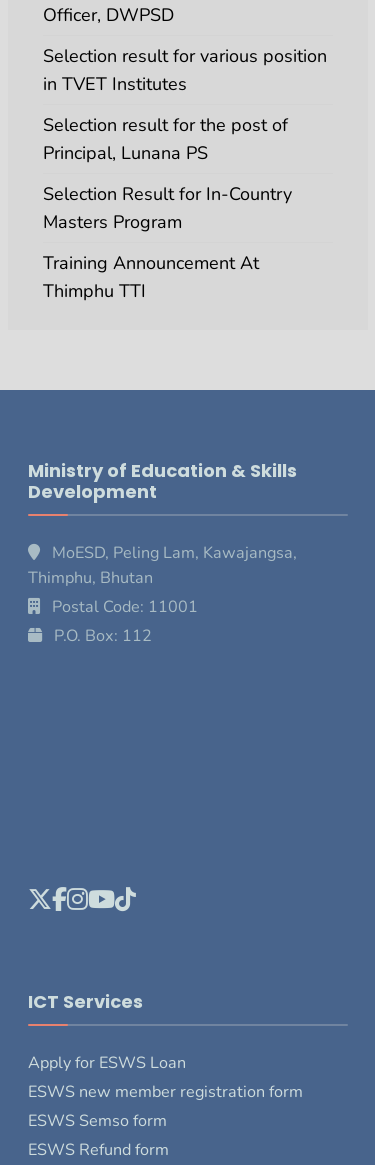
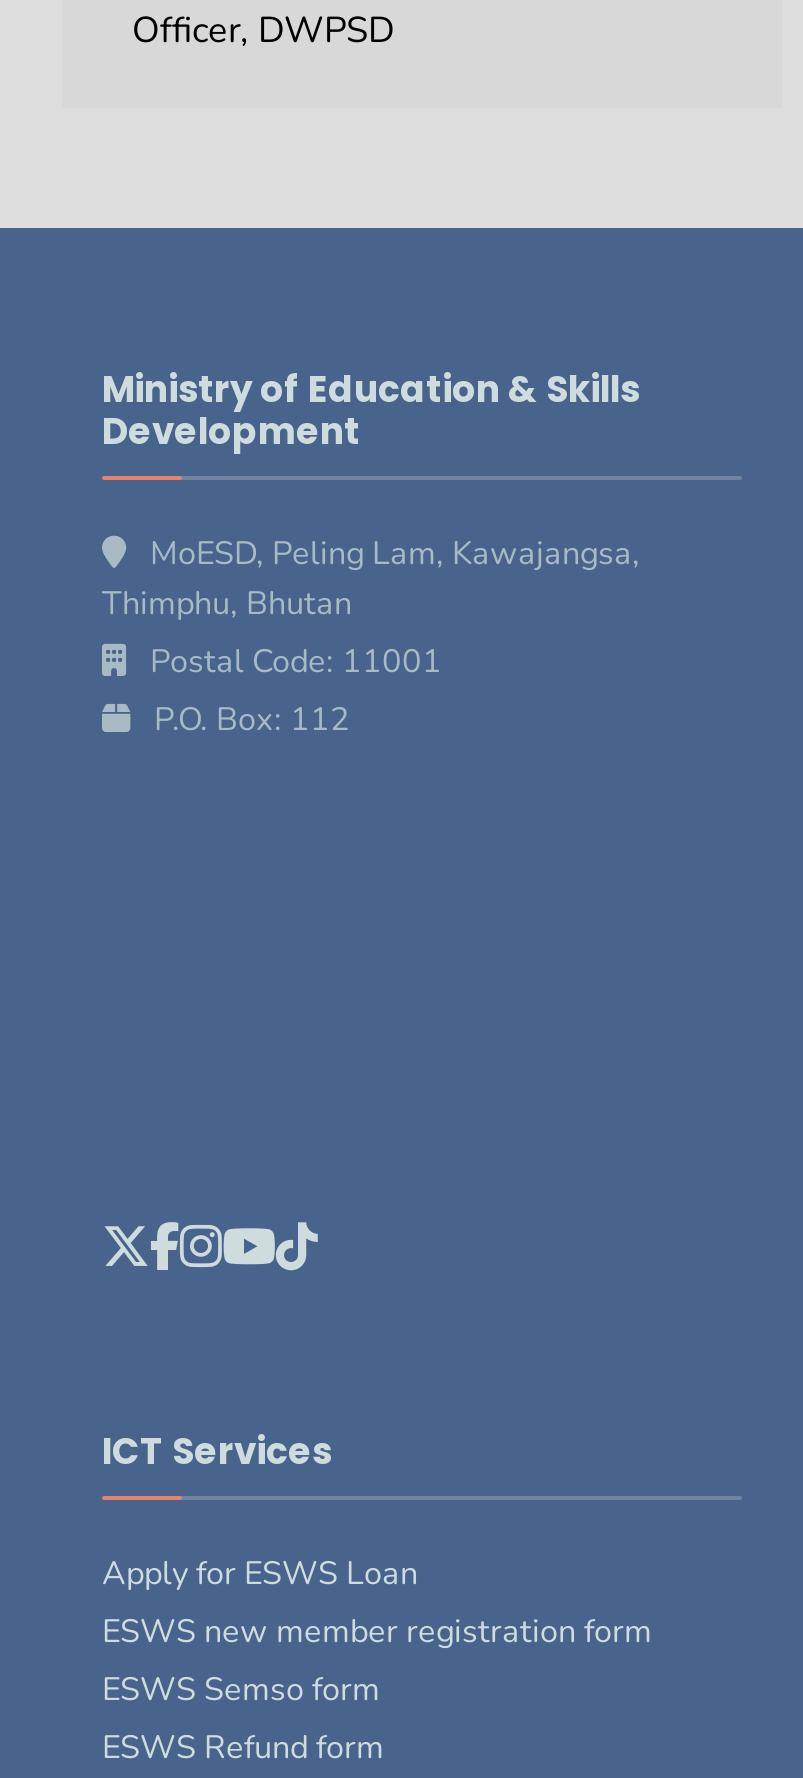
- Selection result for various position
- in TVET Institutes
- Selection result for the post of
- Principal, Lunana PS
- Selection Result for In-Country
- Masters Program
- Training Announcement At
- Thimphu TTI
